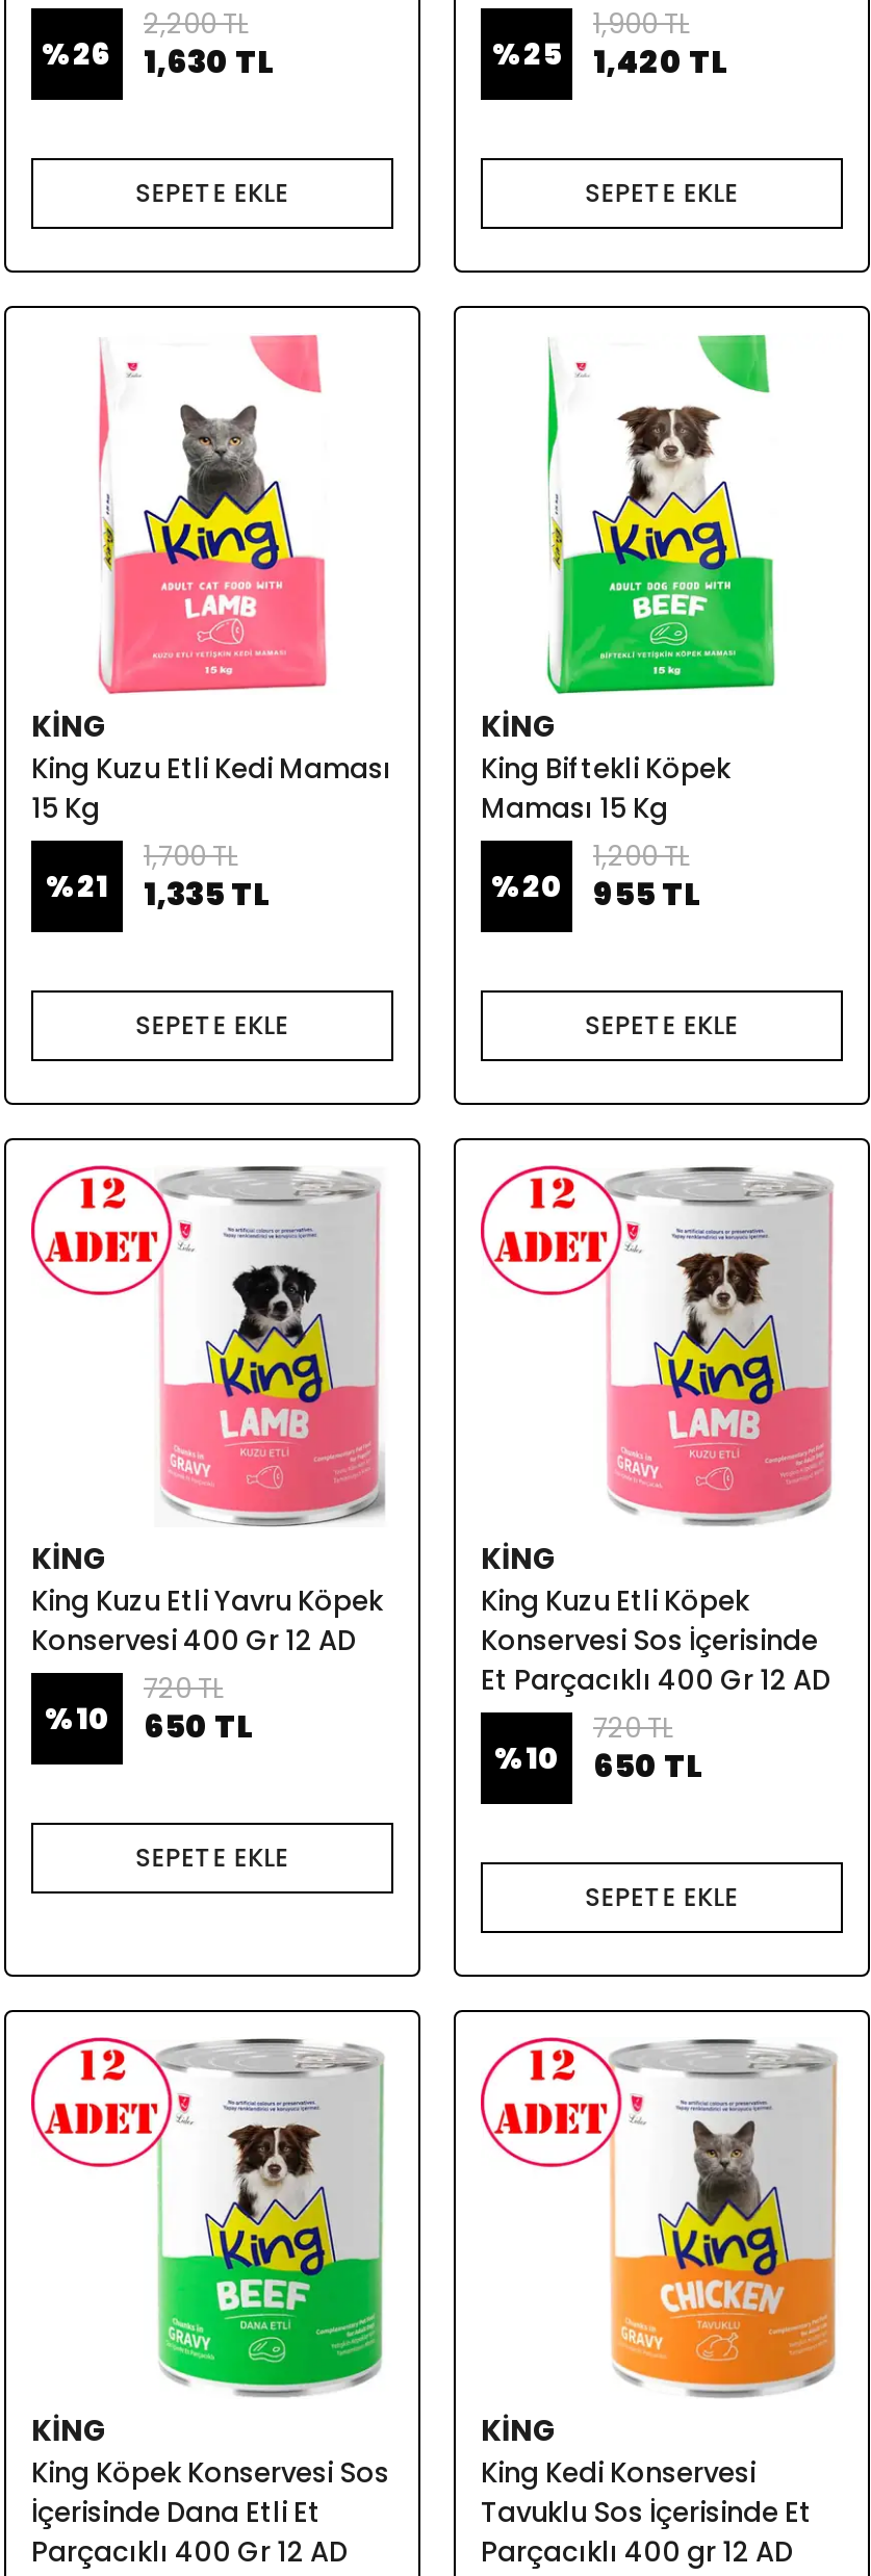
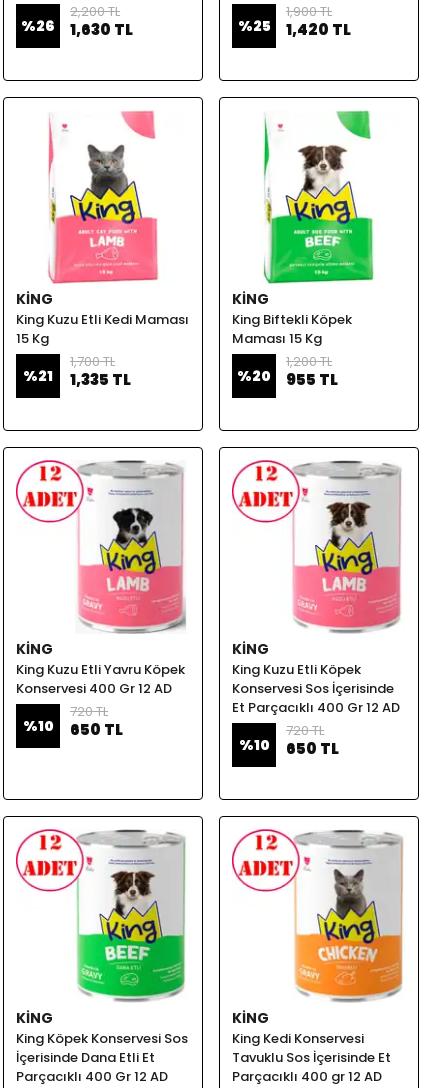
- SEPETE EKLE

- SEPETE EKLE

- SEPETE EKLE

- SEPETE EKLE

- SEPETE EKLE

- SEPETE EKLE
